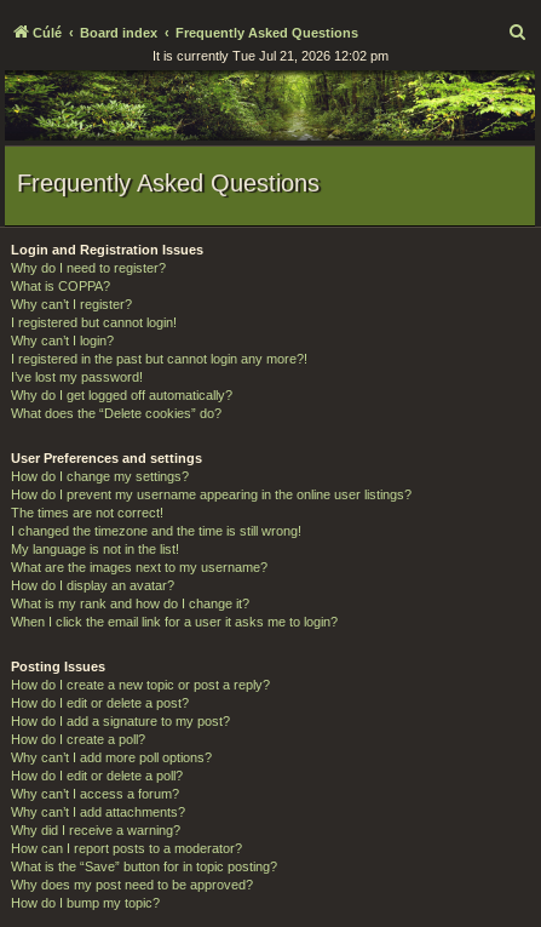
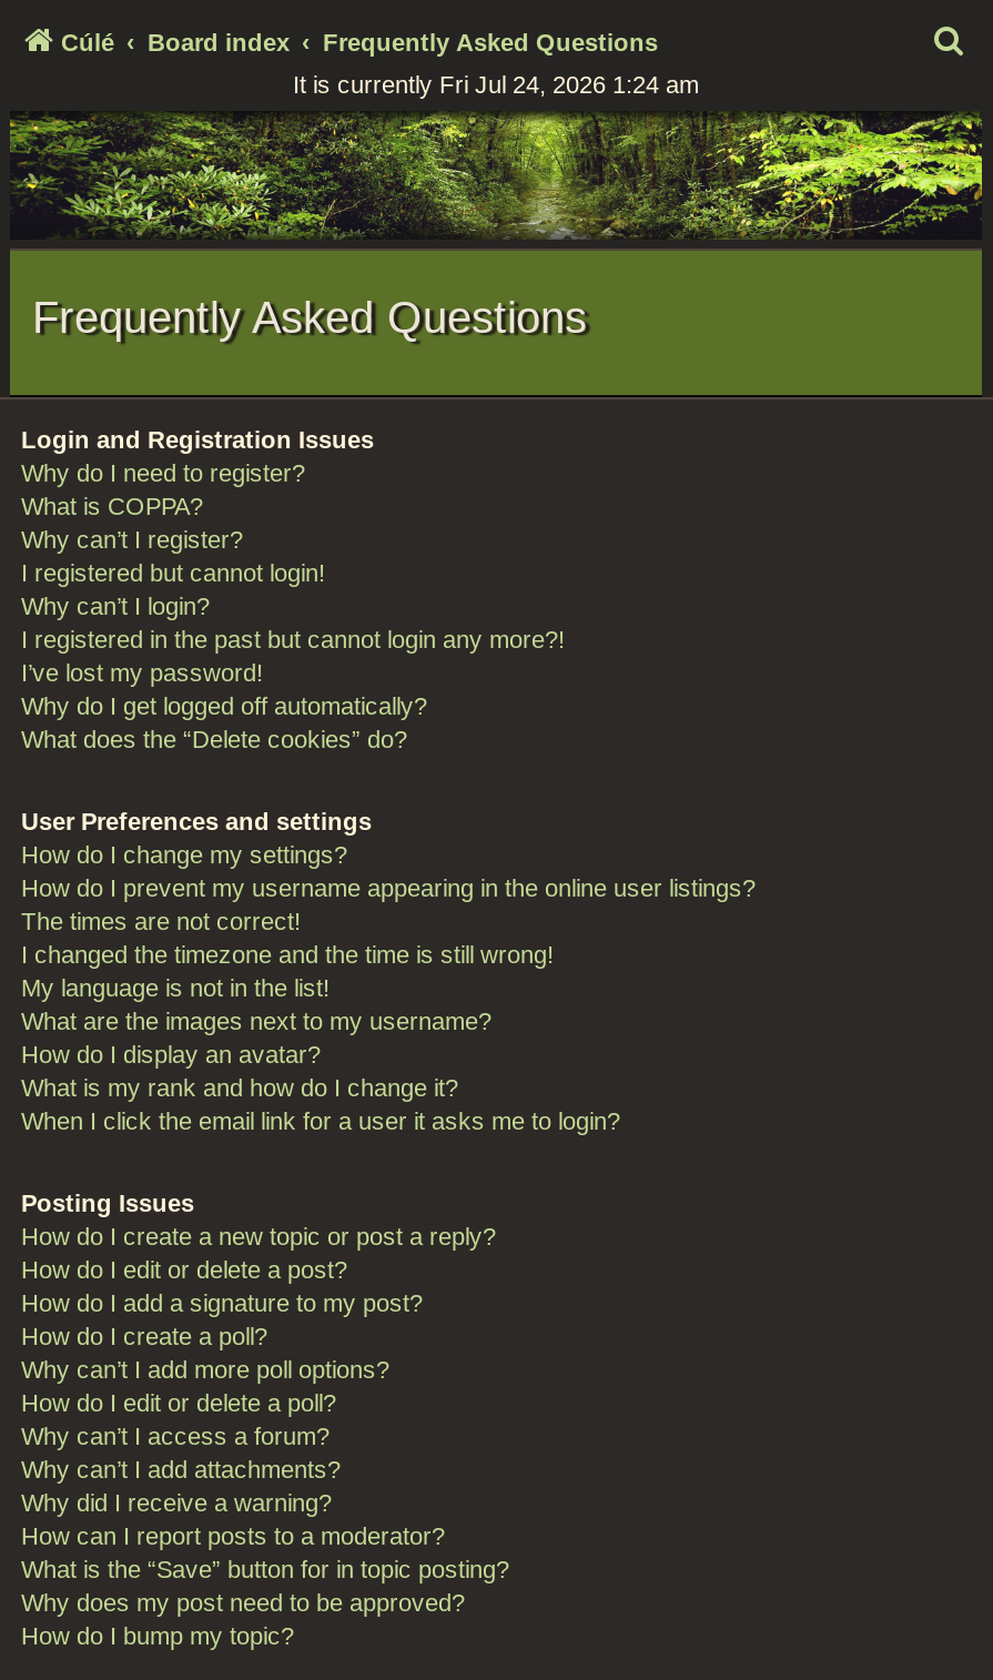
- It is currently Tue Jul 21, 2026 12:02 pm
+ It is currently Fri Jul 24, 2026 1:24 am
